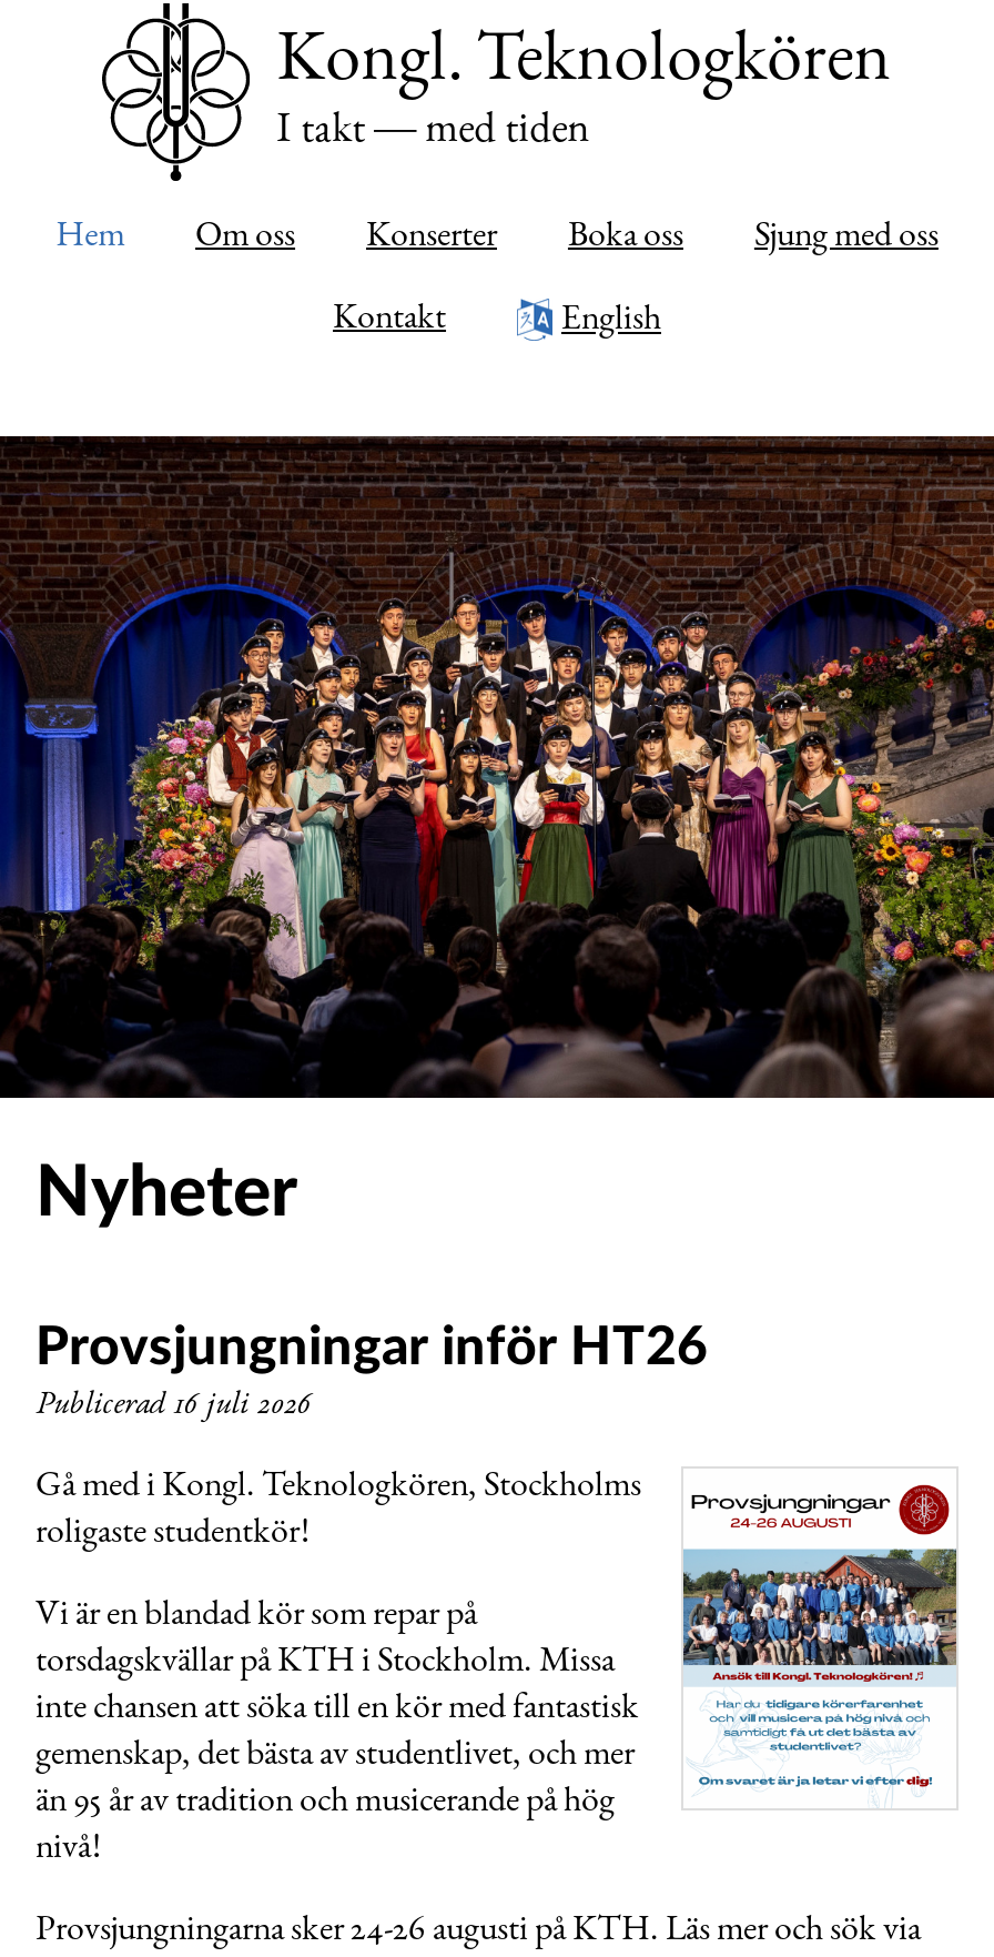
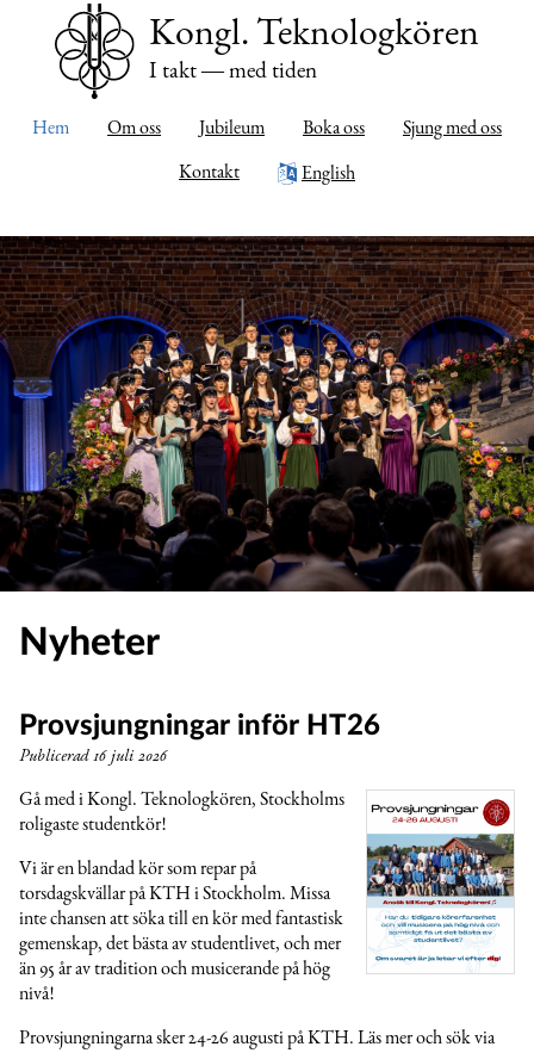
- Konserter
+ Jubileum
